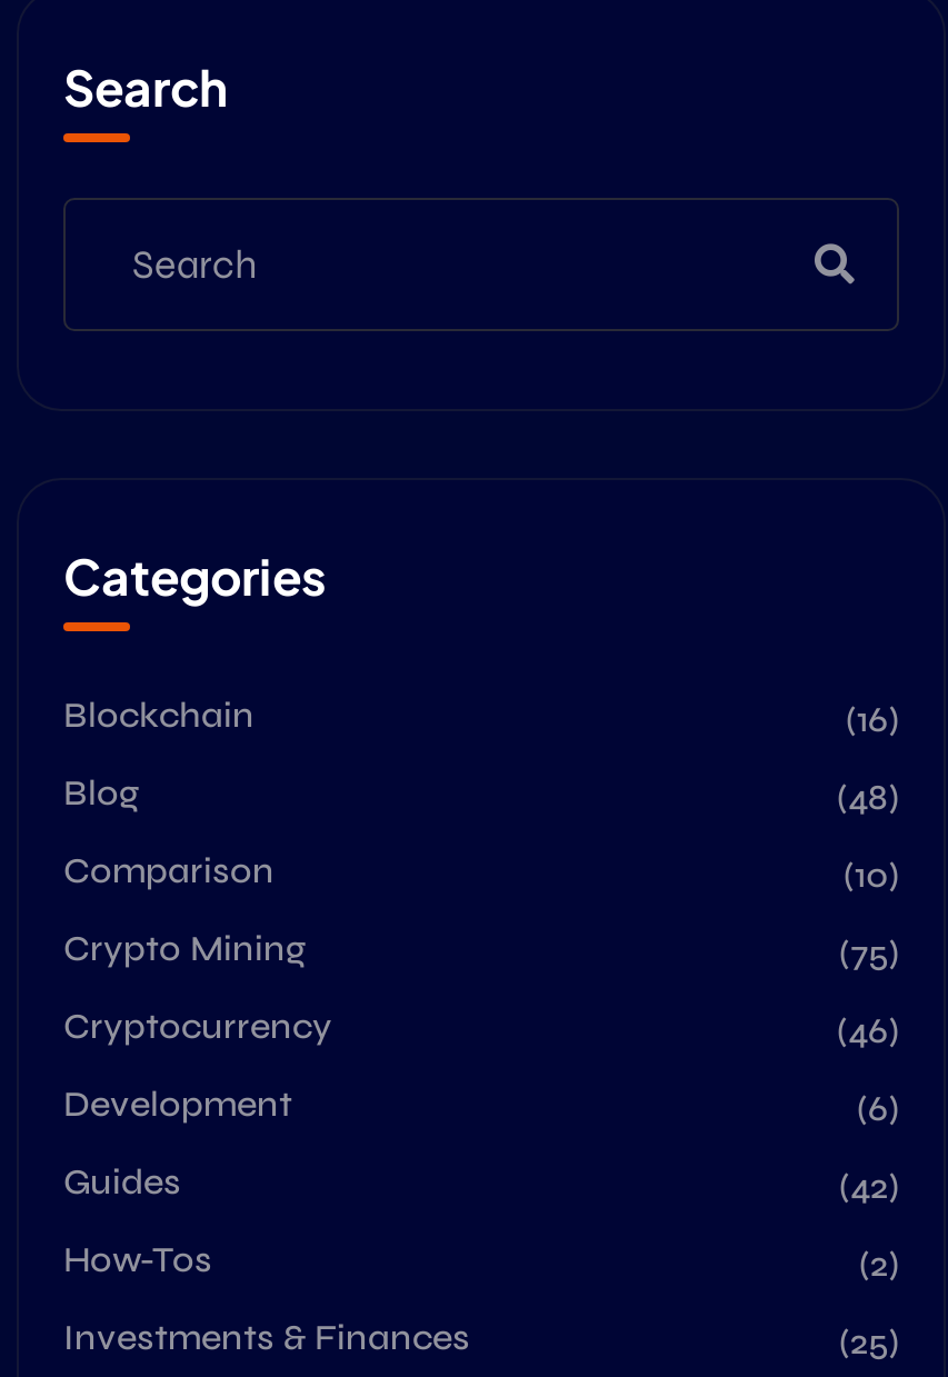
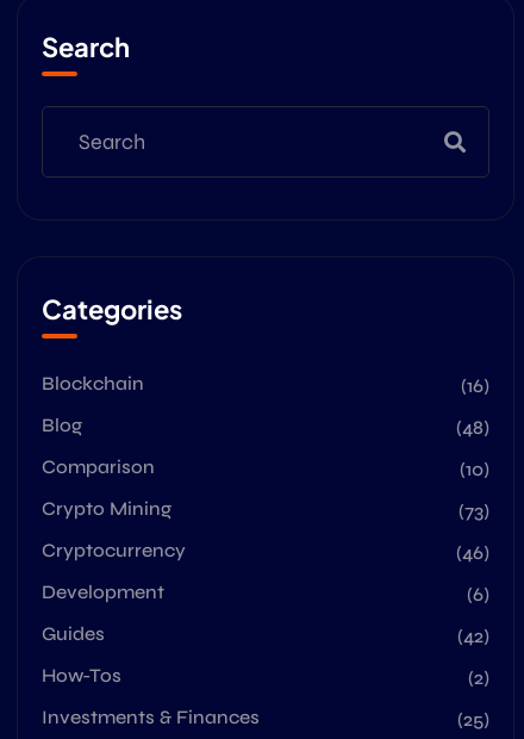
- (75)
+ (73)
